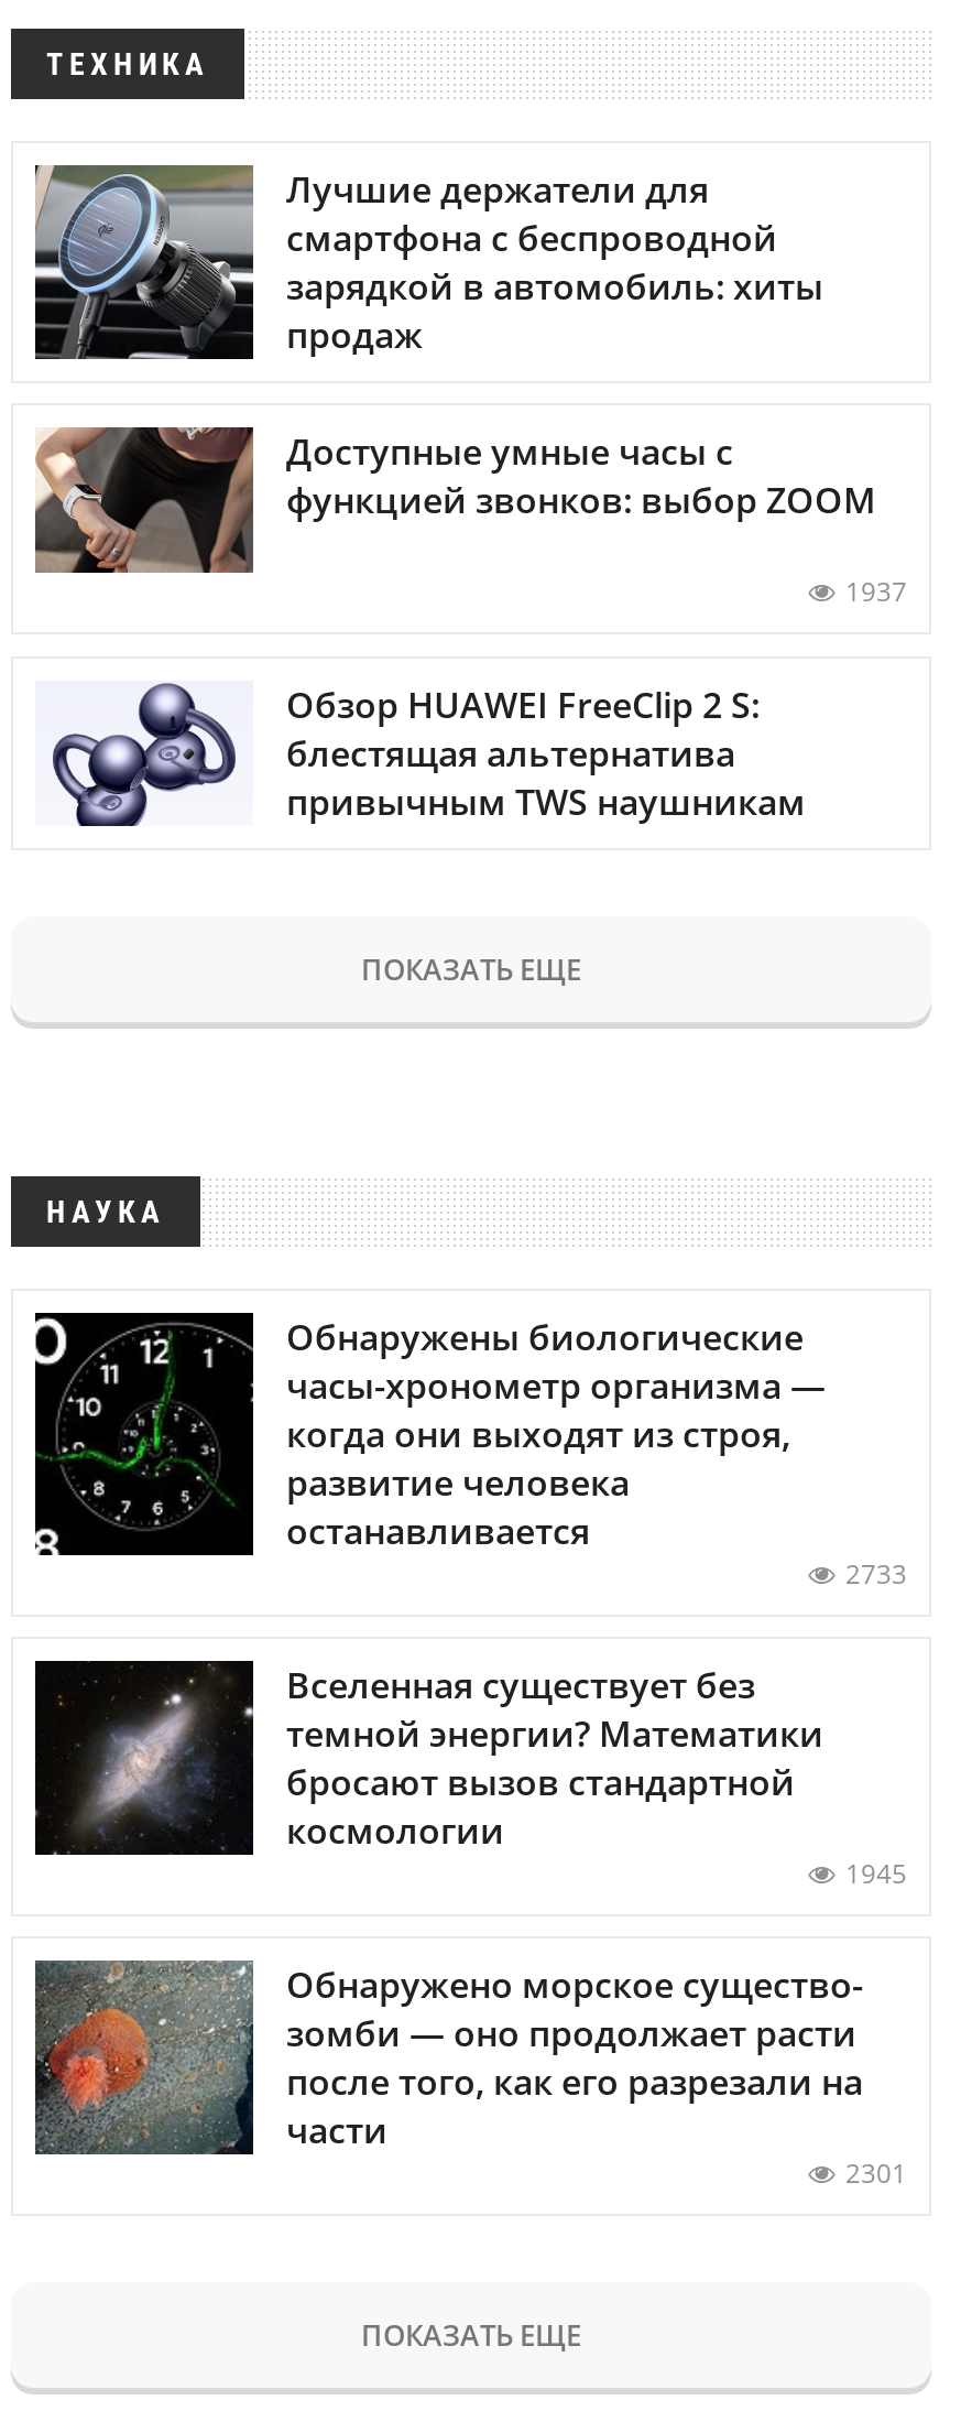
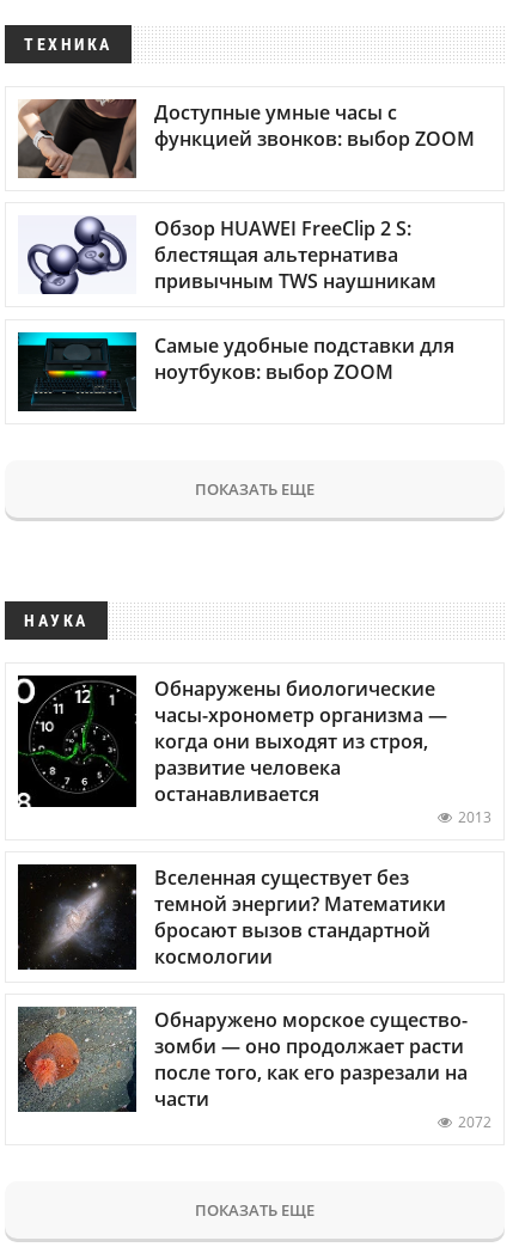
- [image]
- Лучшие держатели для
- смартфона с беспроводной
- зарядкой в автомобиль: хиты
- продаж

moved up: [image] | Доступные умные часы с | функцией звонков: выбор ZOOM

- 1937

moved up: [image] | Обзор HUAWEI FreeClip 2 S: | блестящая альтернатива | привычным TWS наушникам

+ [image]
+ Самые удобные подставки для
+ ноутбуков: выбор ZOOM

- 2733
+ 2013

- 1945

- 2301
+ 2072
